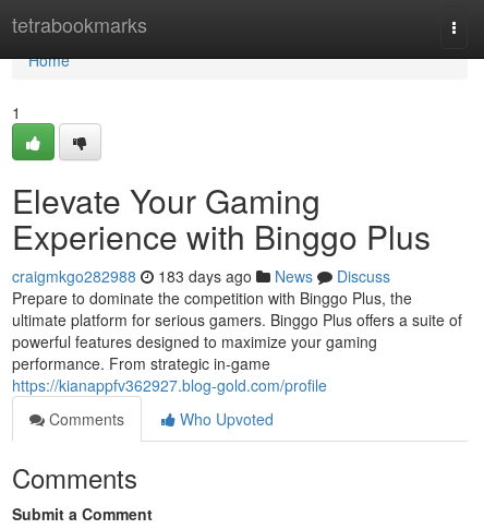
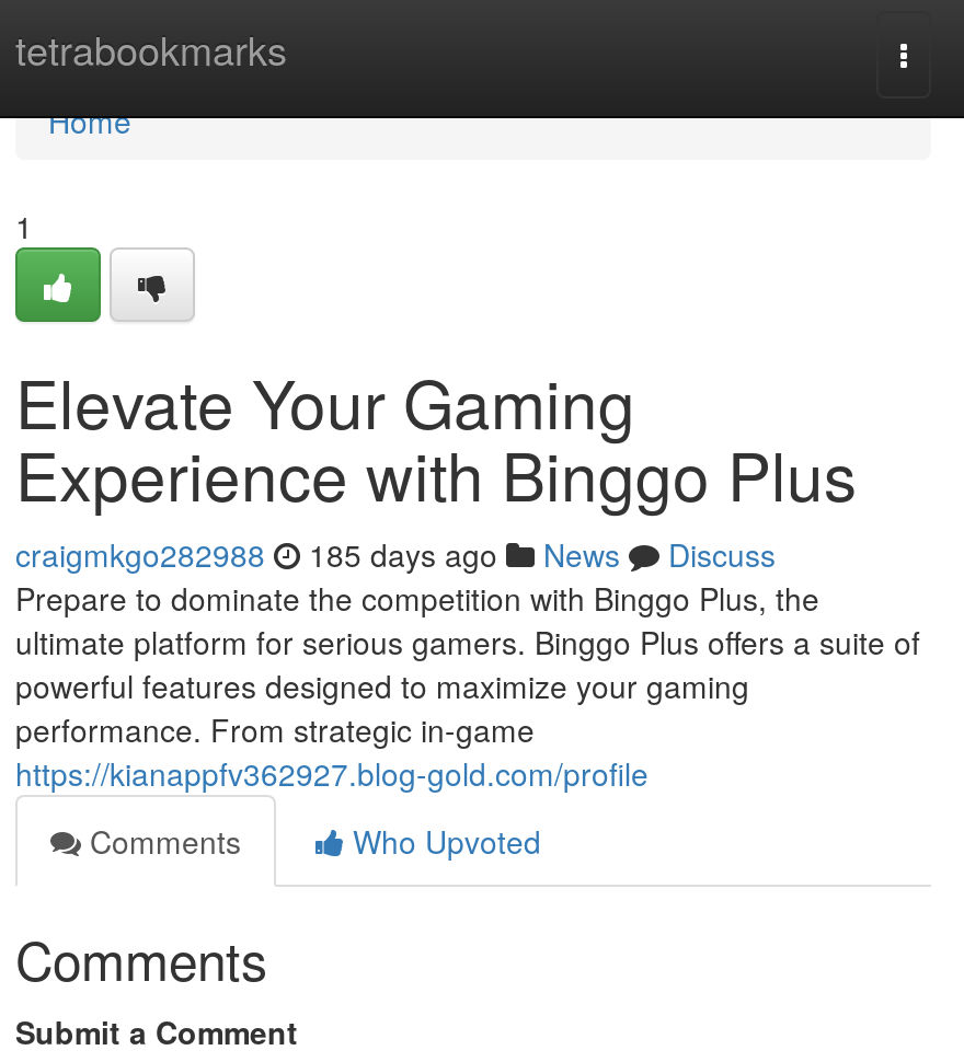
- craigmkgo282988 183 days ago News Discuss
+ craigmkgo282988 185 days ago News Discuss
